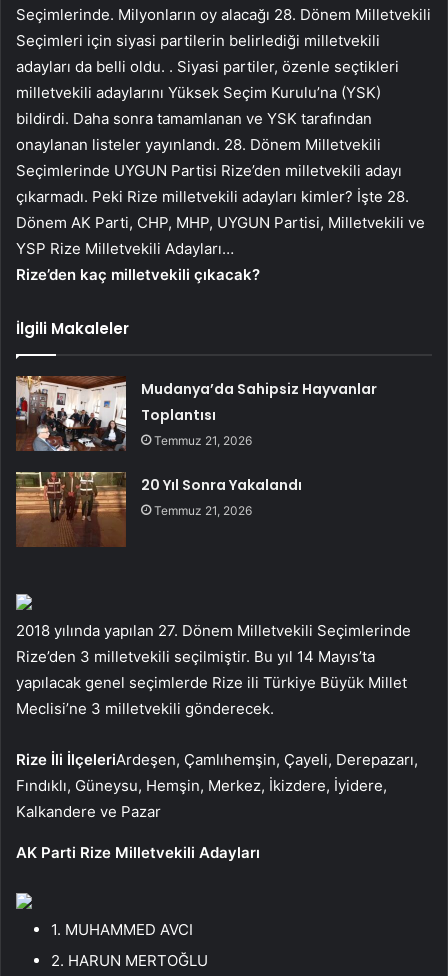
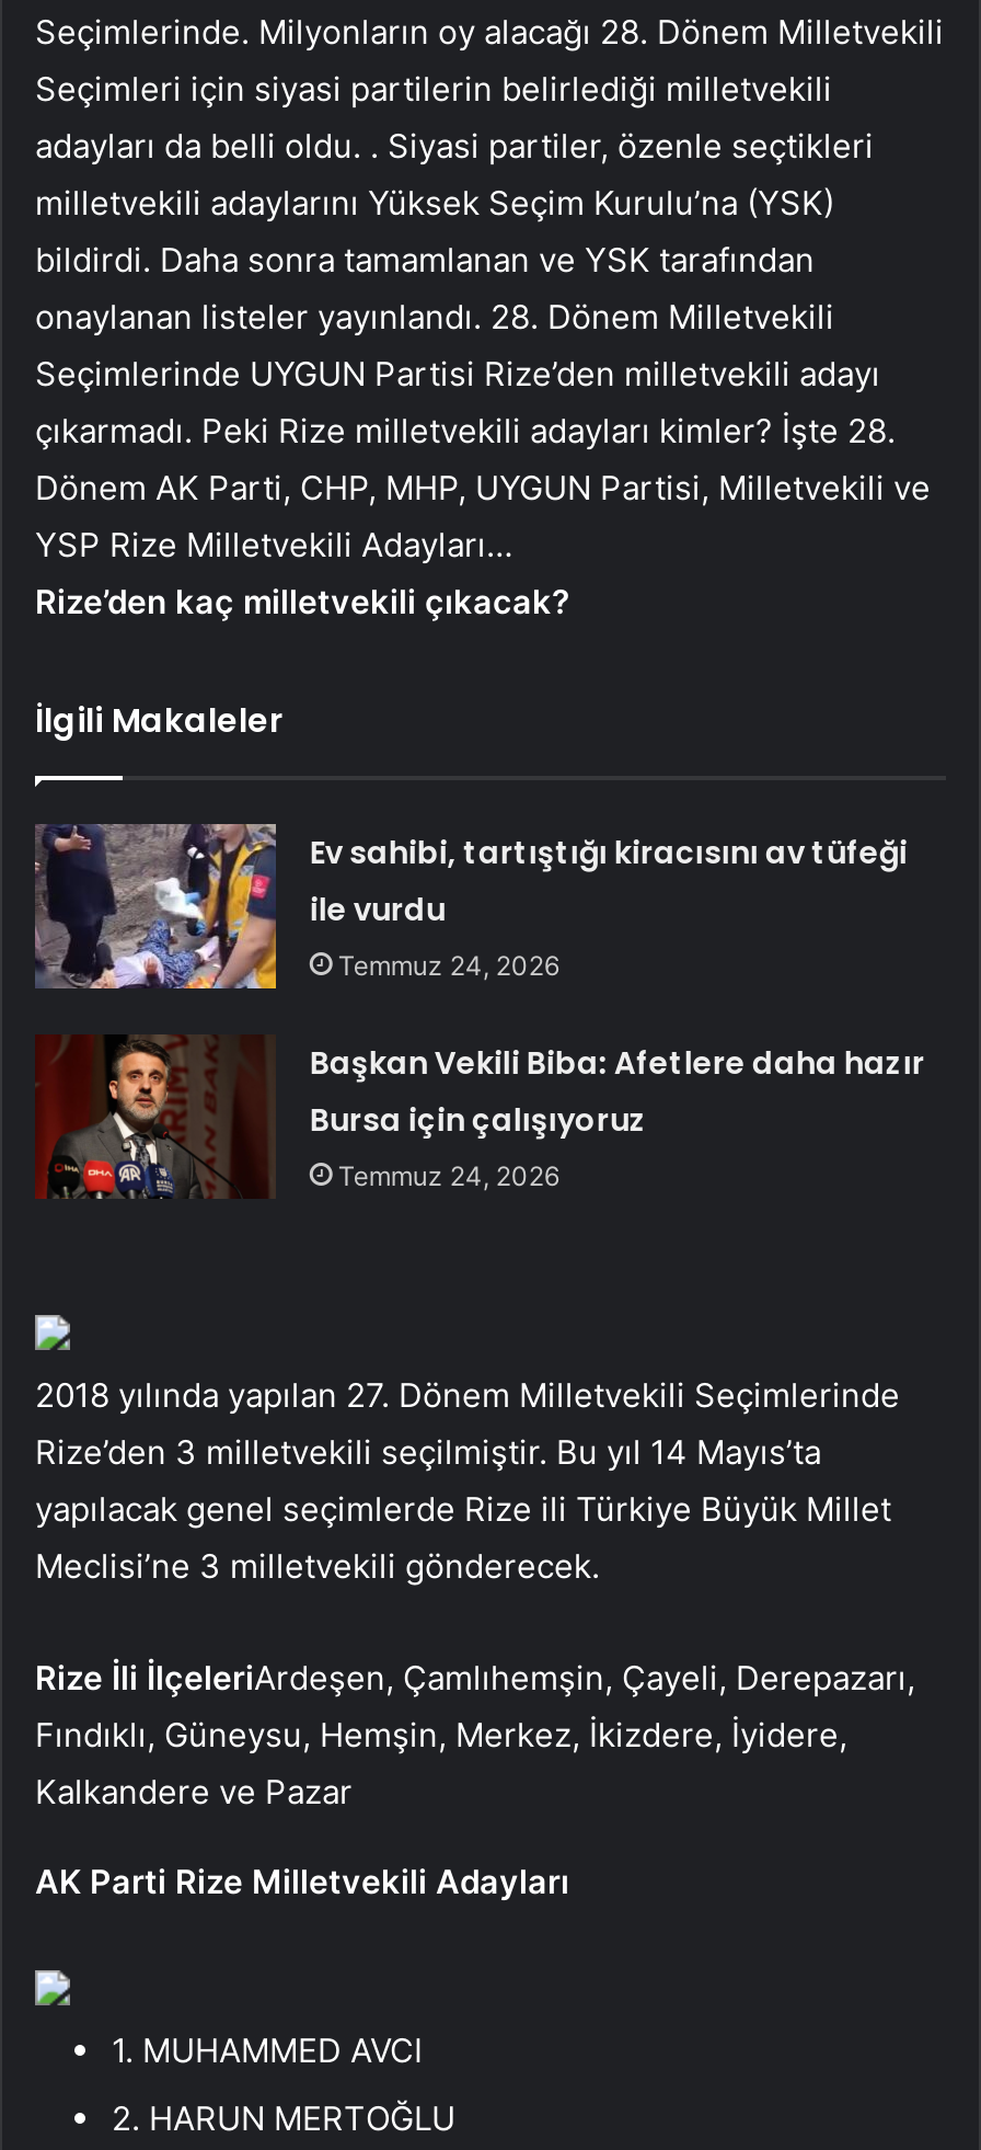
- [image]
- Mudanya’da Sahipsiz Hayvanlar
- Toplantısı
- Temmuz 21, 2026
+ [image]
+ Ev sahibi, tartıştığı kiracısını av tüfeği
+ ile vurdu
+ Temmuz 24, 2026

- [image]
- 20 Yıl Sonra Yakalandı
- Temmuz 21, 2026
+ [image]
+ Başkan Vekili Biba: Afetlere daha hazır
+ Bursa için çalışıyoruz
+ Temmuz 24, 2026
